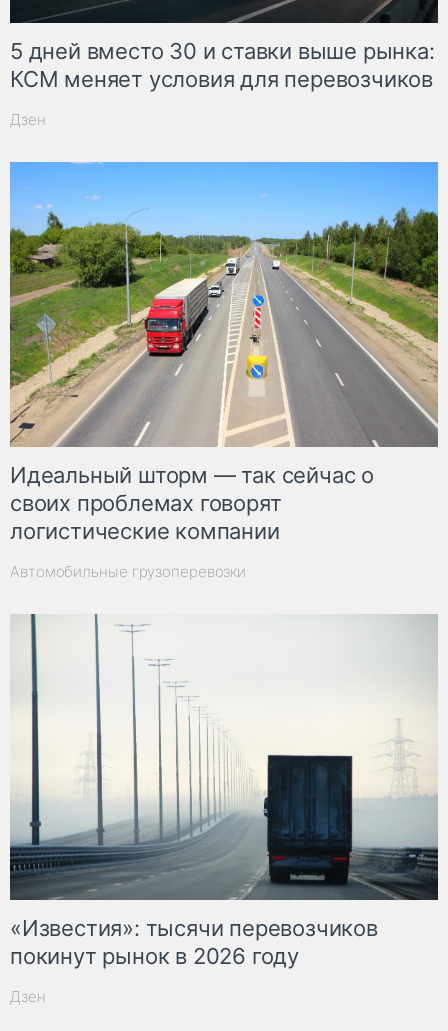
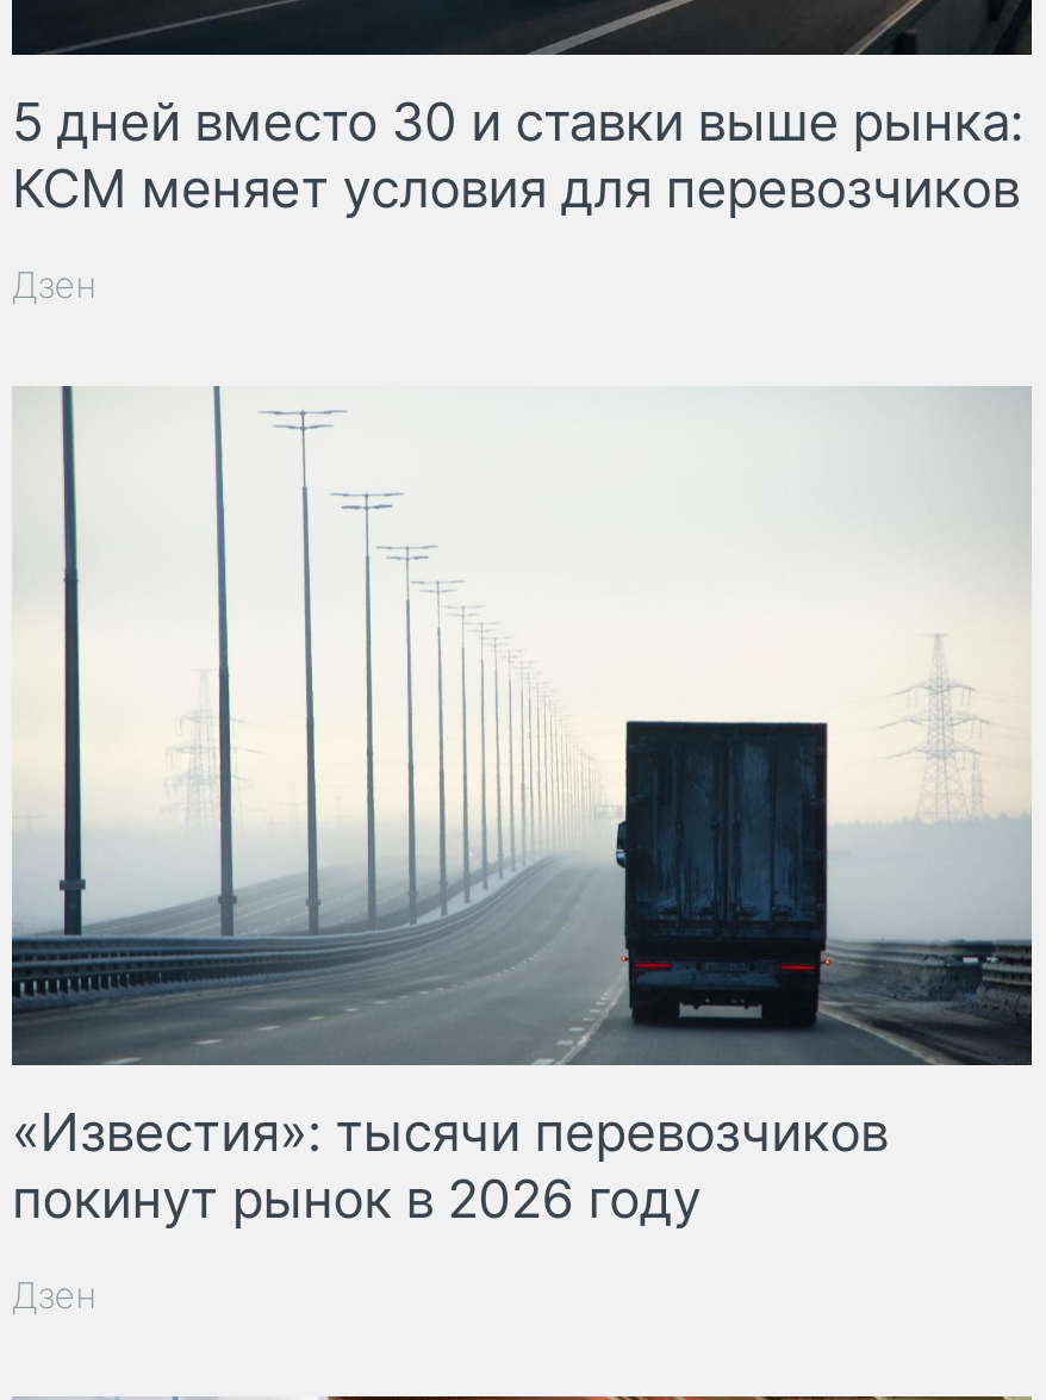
- [image]
- Идеальный шторм — так сейчас о
- своих проблемах говорят
- логистические компании
- Автомобильные грузоперевозки
